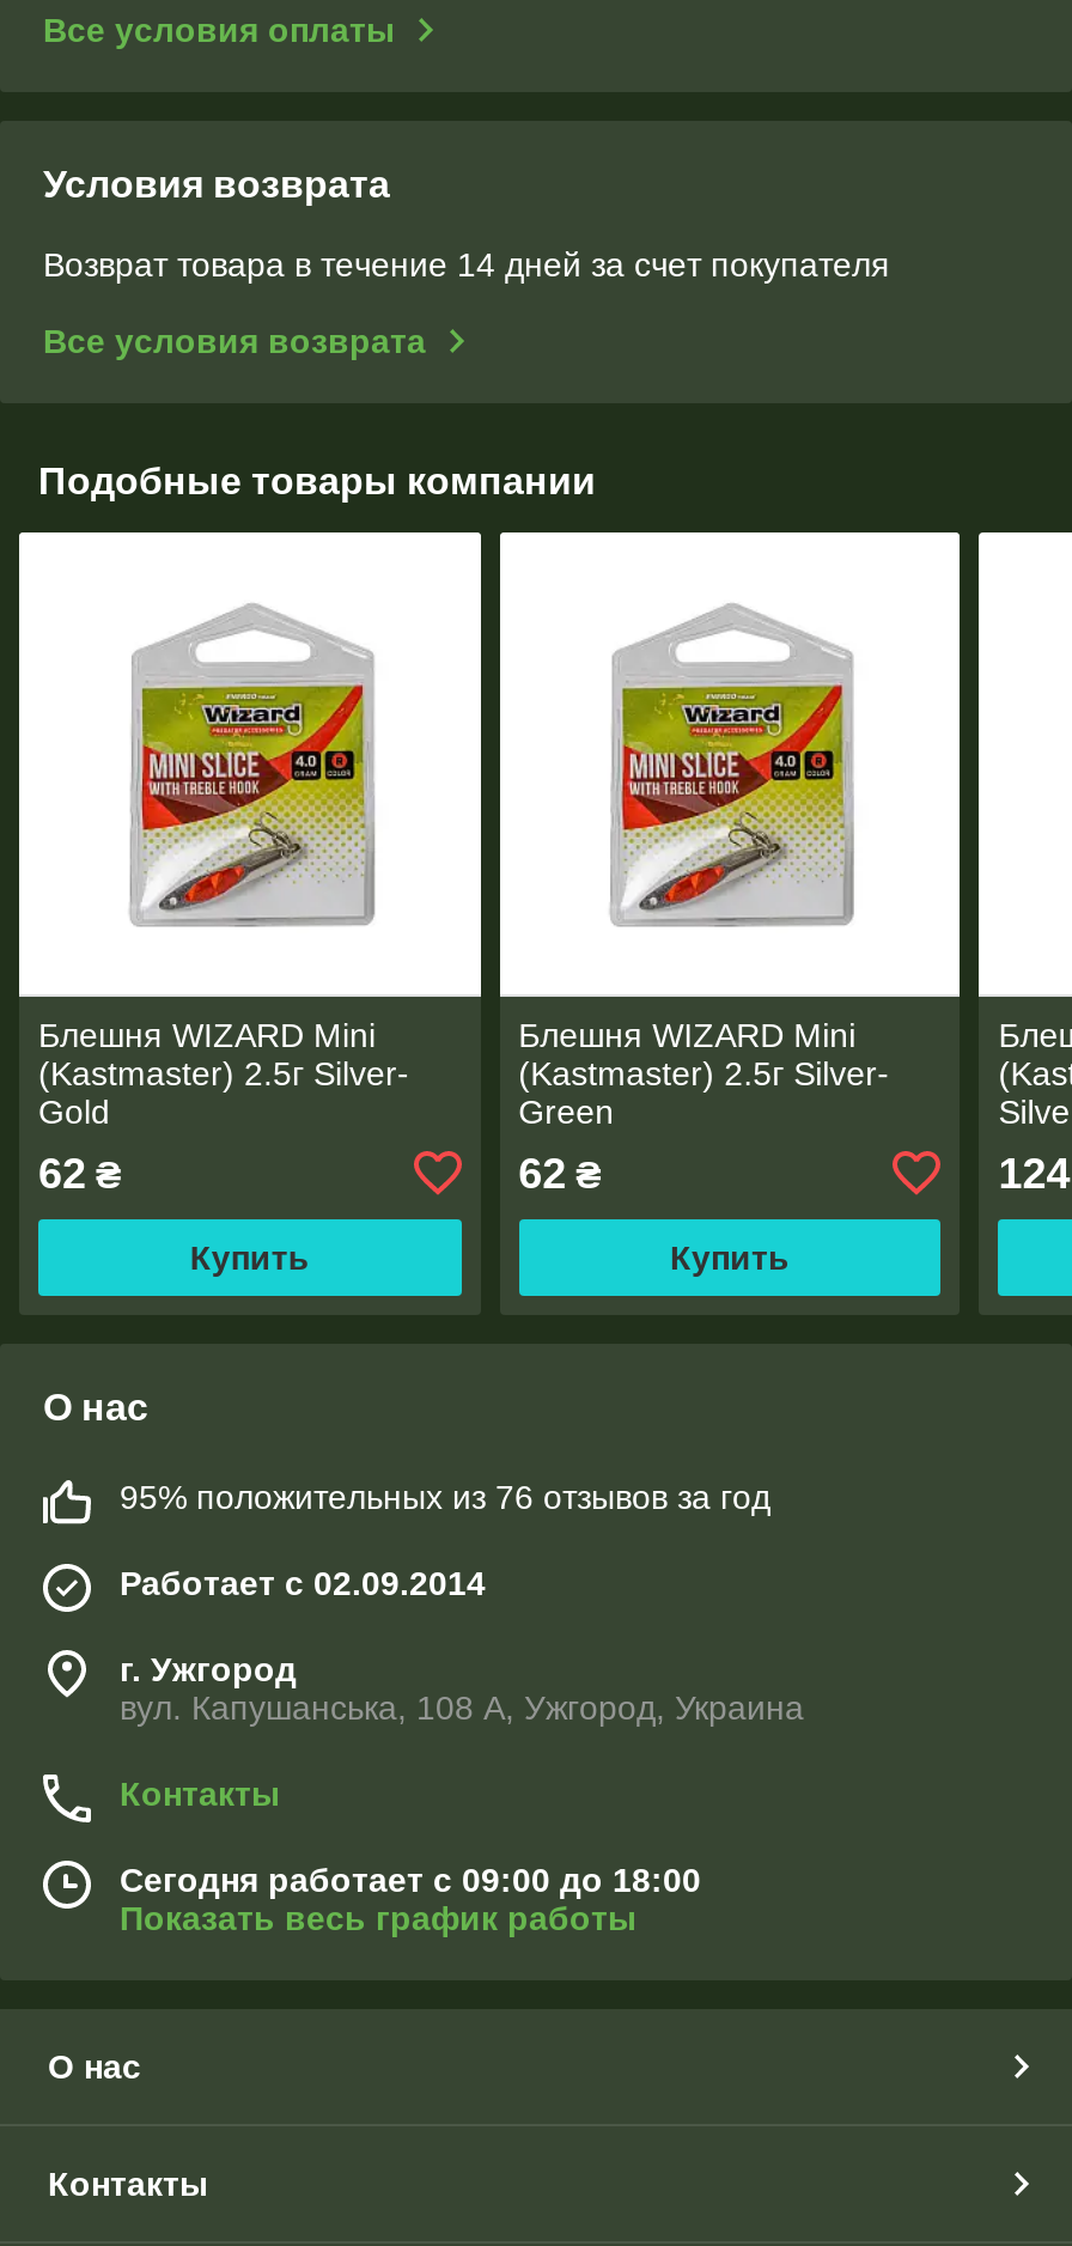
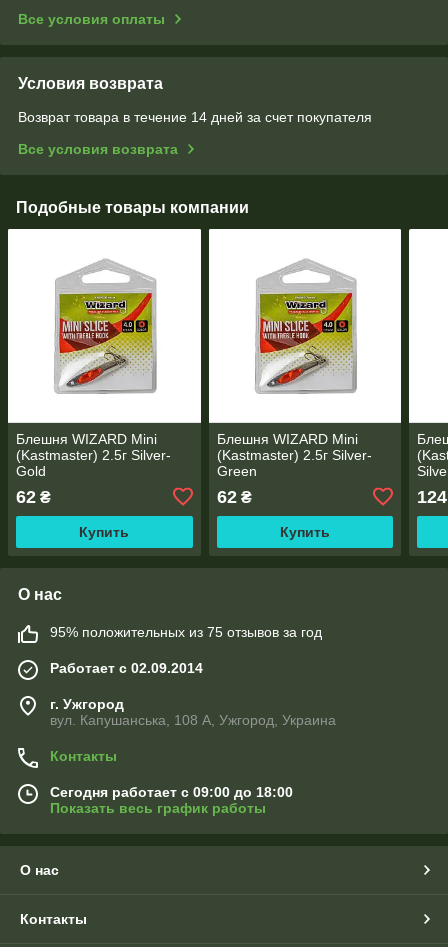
- 95% положительных из 76 отзывов за год
+ 95% положительных из 75 отзывов за год
